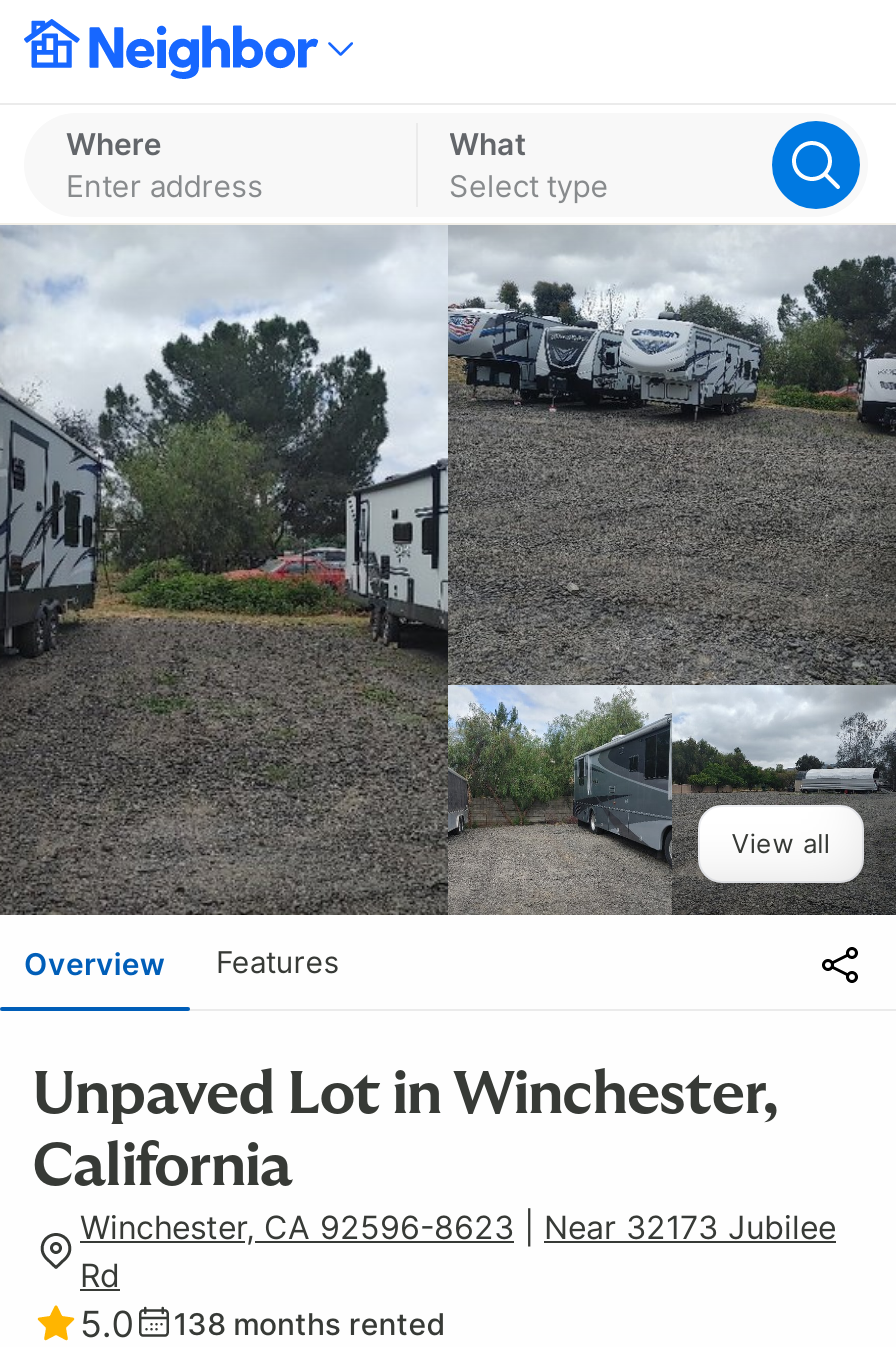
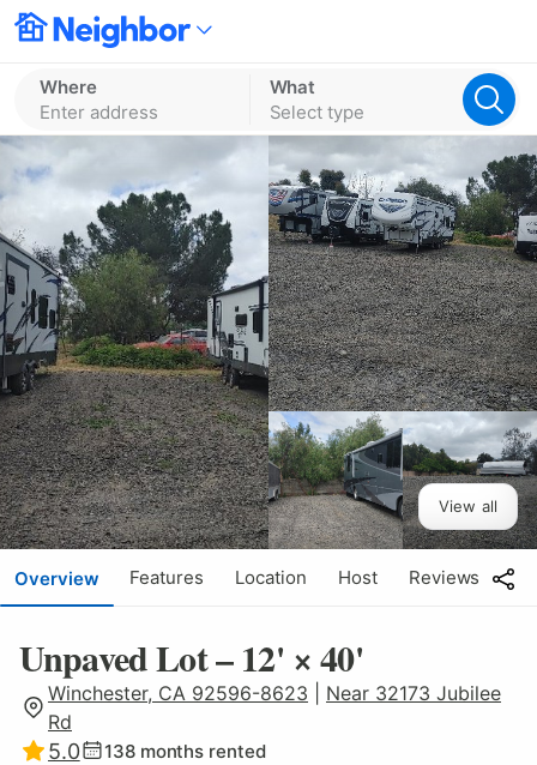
- Unpaved Lot in Winchester,
- California
+ Location
+ Host
+ Reviews
+ Unpaved Lot – 12' × 40'
